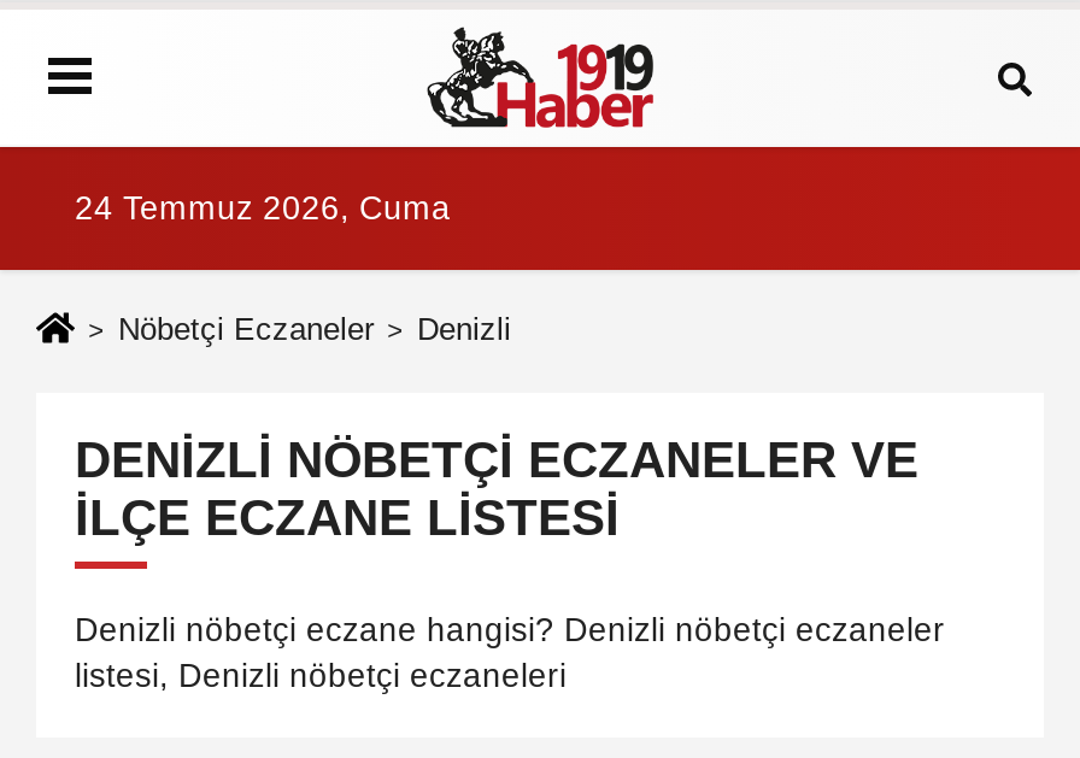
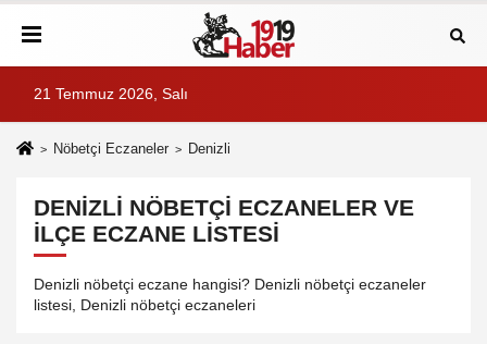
- 24 Temmuz 2026, Cuma
+ 21 Temmuz 2026, Salı
